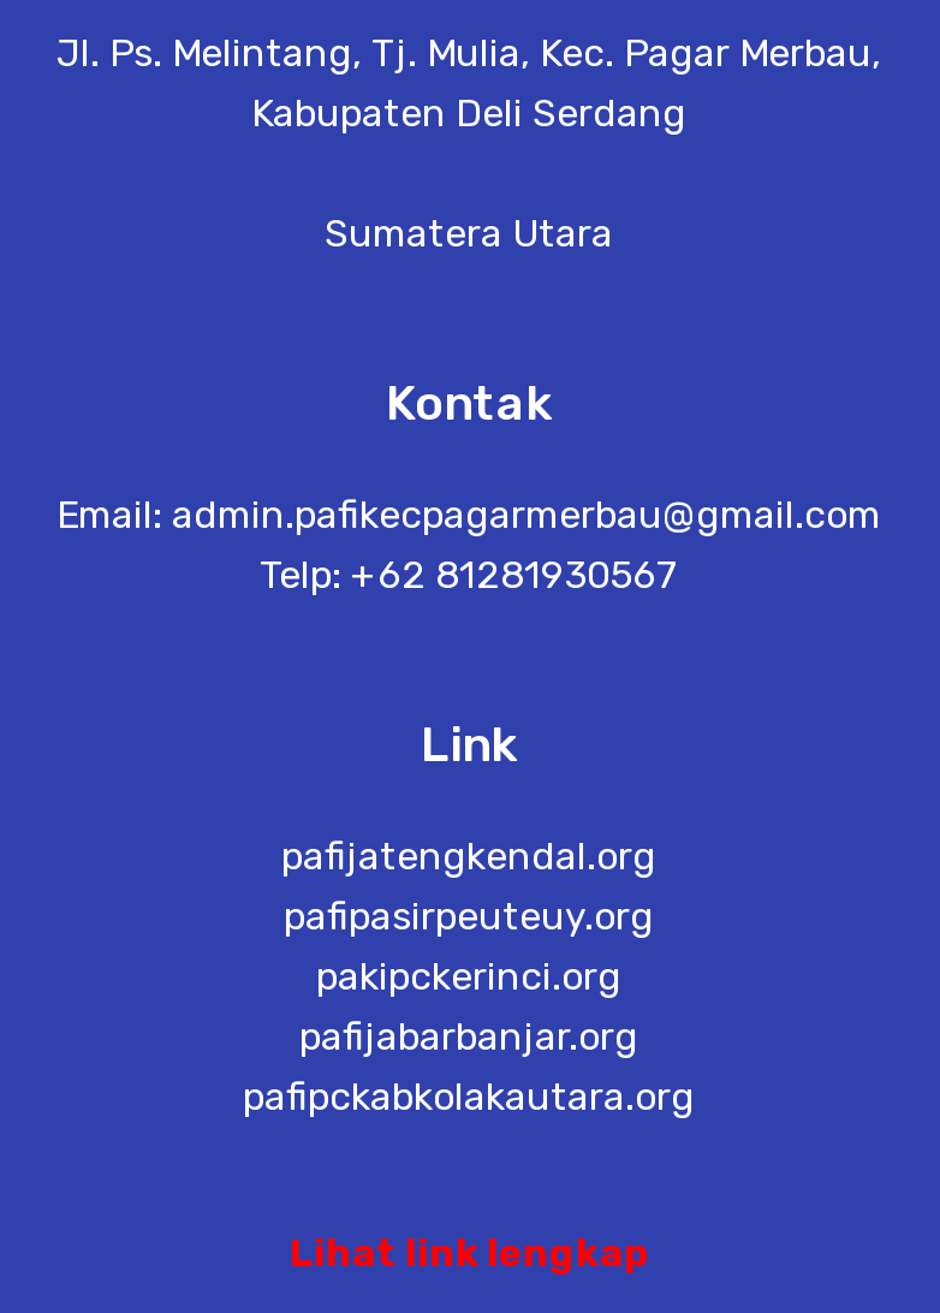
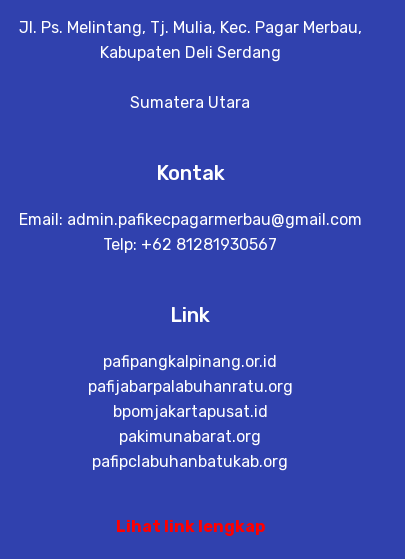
- pafijatengkendal.org
- pafipasirpeuteuy.org
- pakipckerinci.org
- pafijabarbanjar.org
- pafipckabkolakautara.org
+ pafipangkalpinang.or.id
+ pafijabarpalabuhanratu.org
+ bpomjakartapusat.id
+ pakimunabarat.org
+ pafipclabuhanbatukab.org
